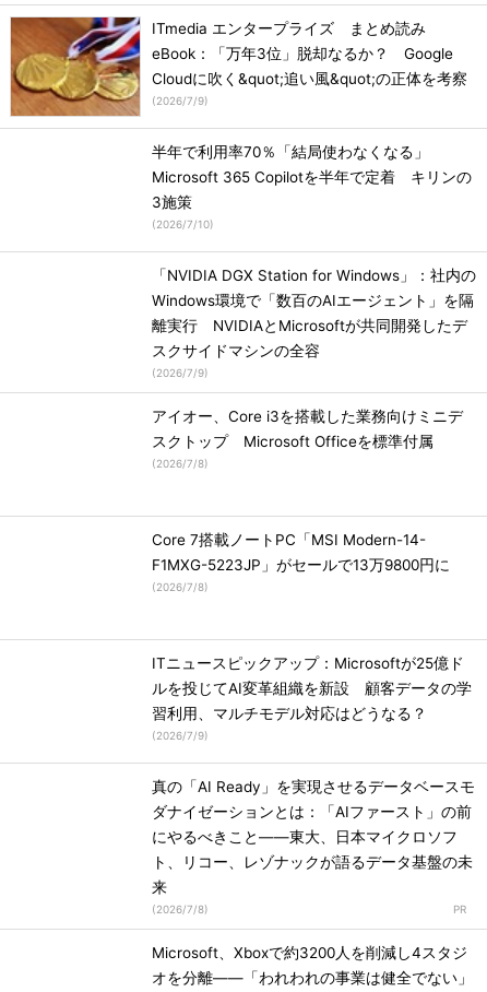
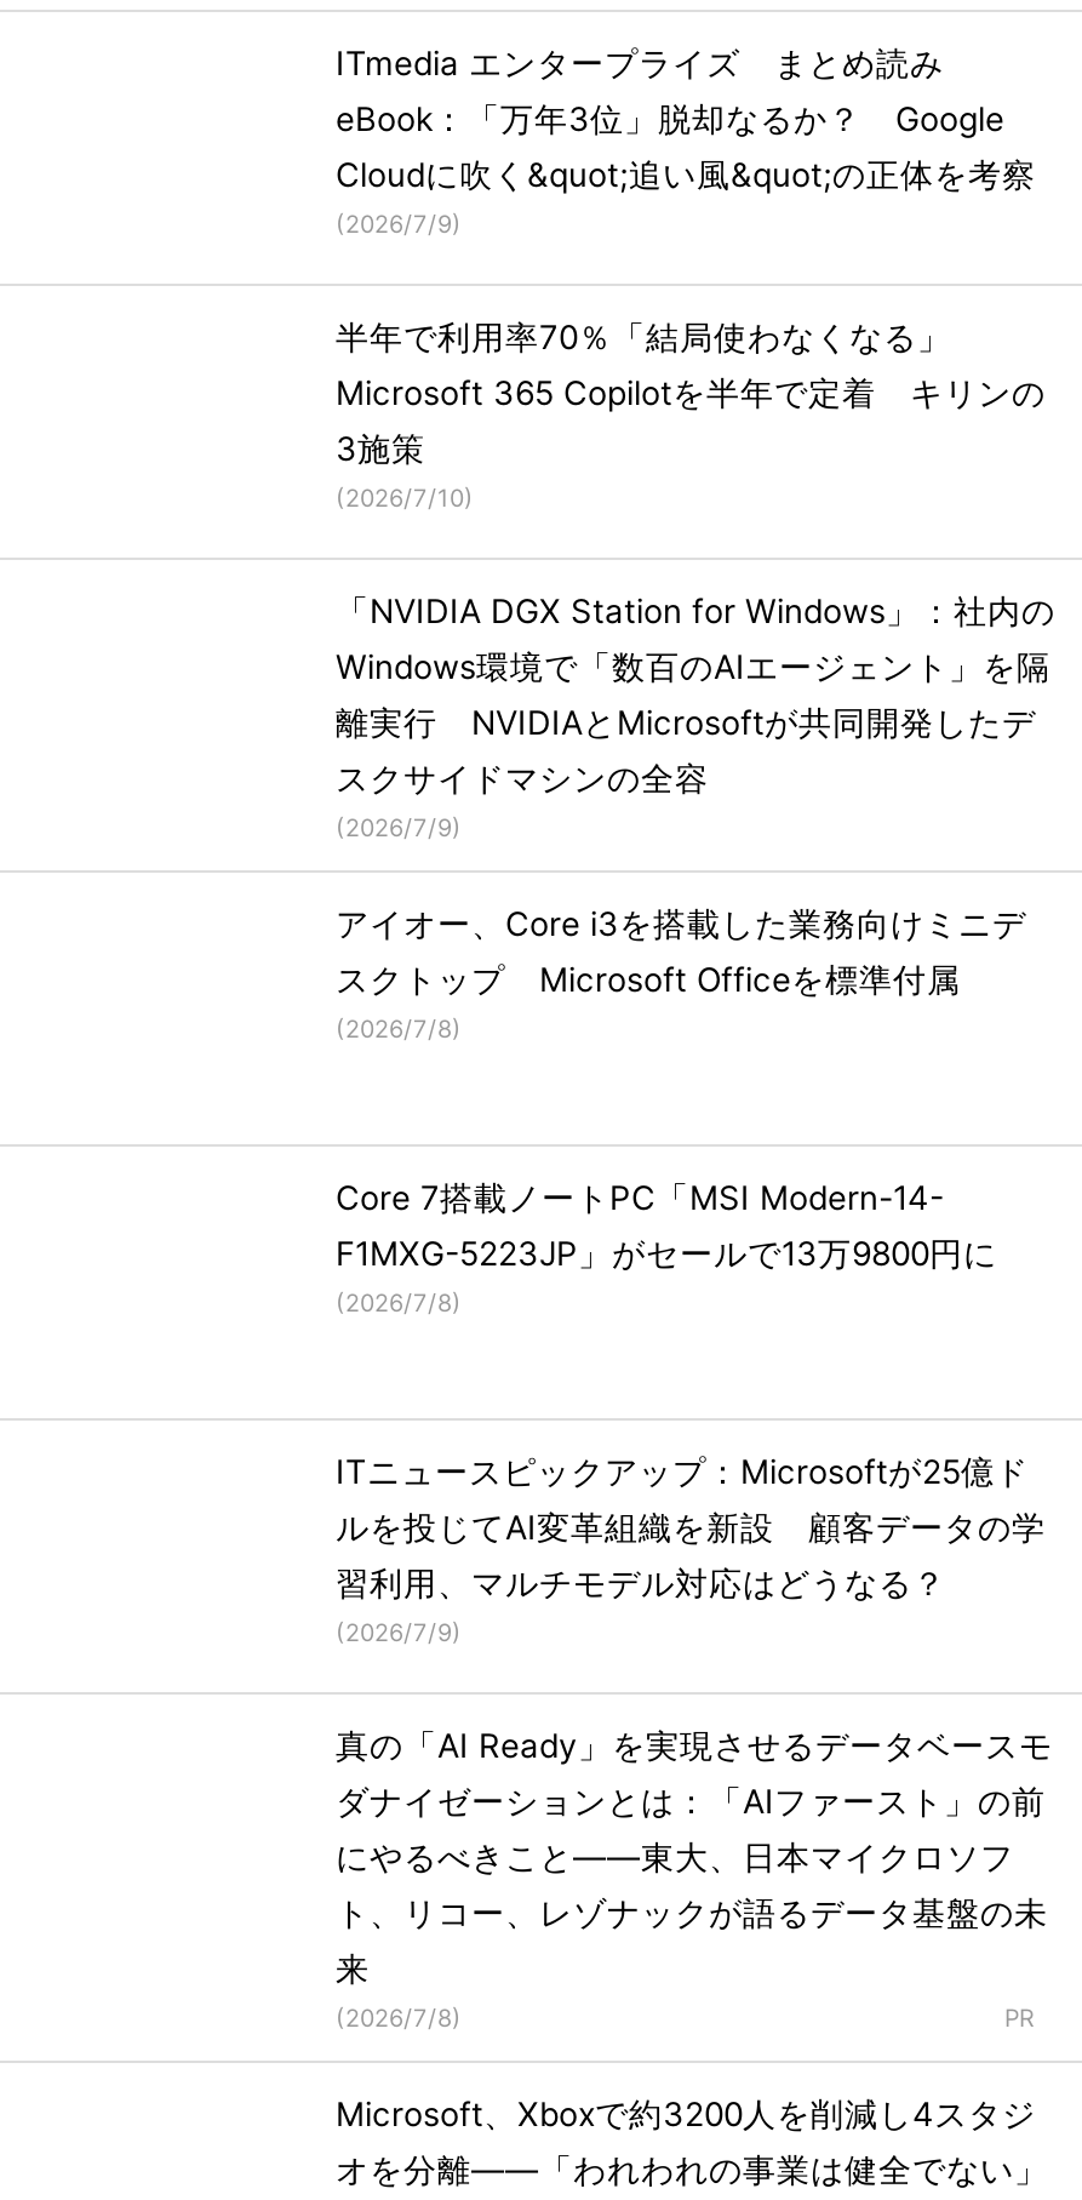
- [image]
